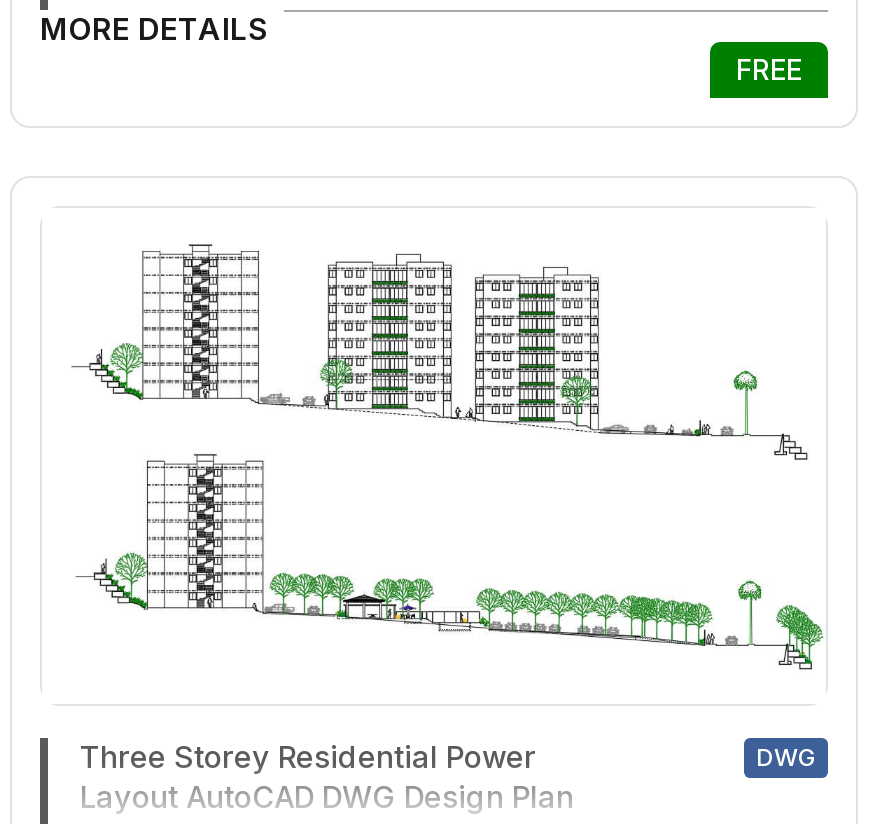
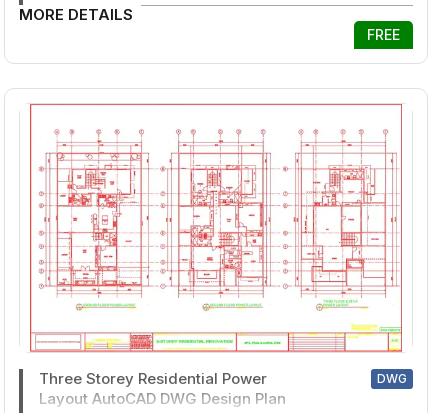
- [image]
+ [image]
